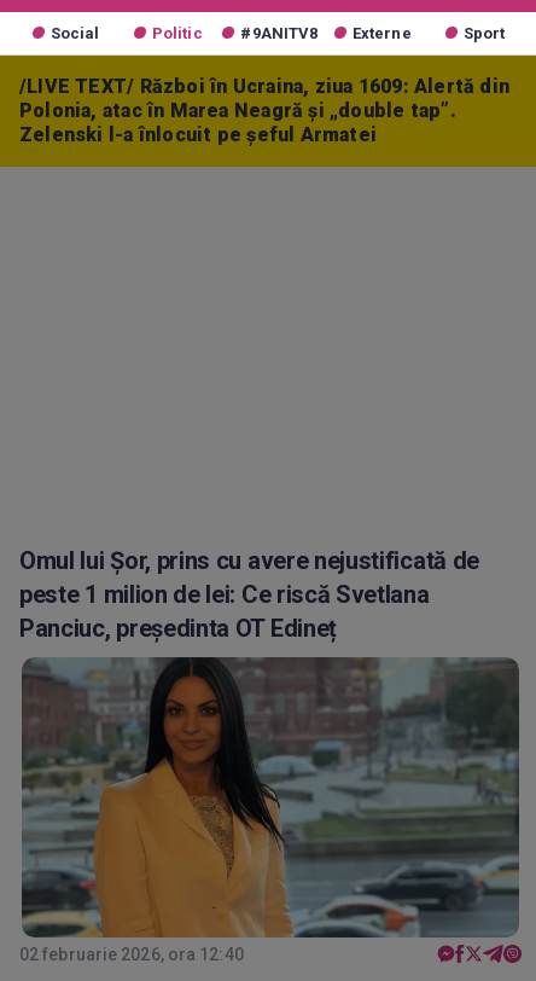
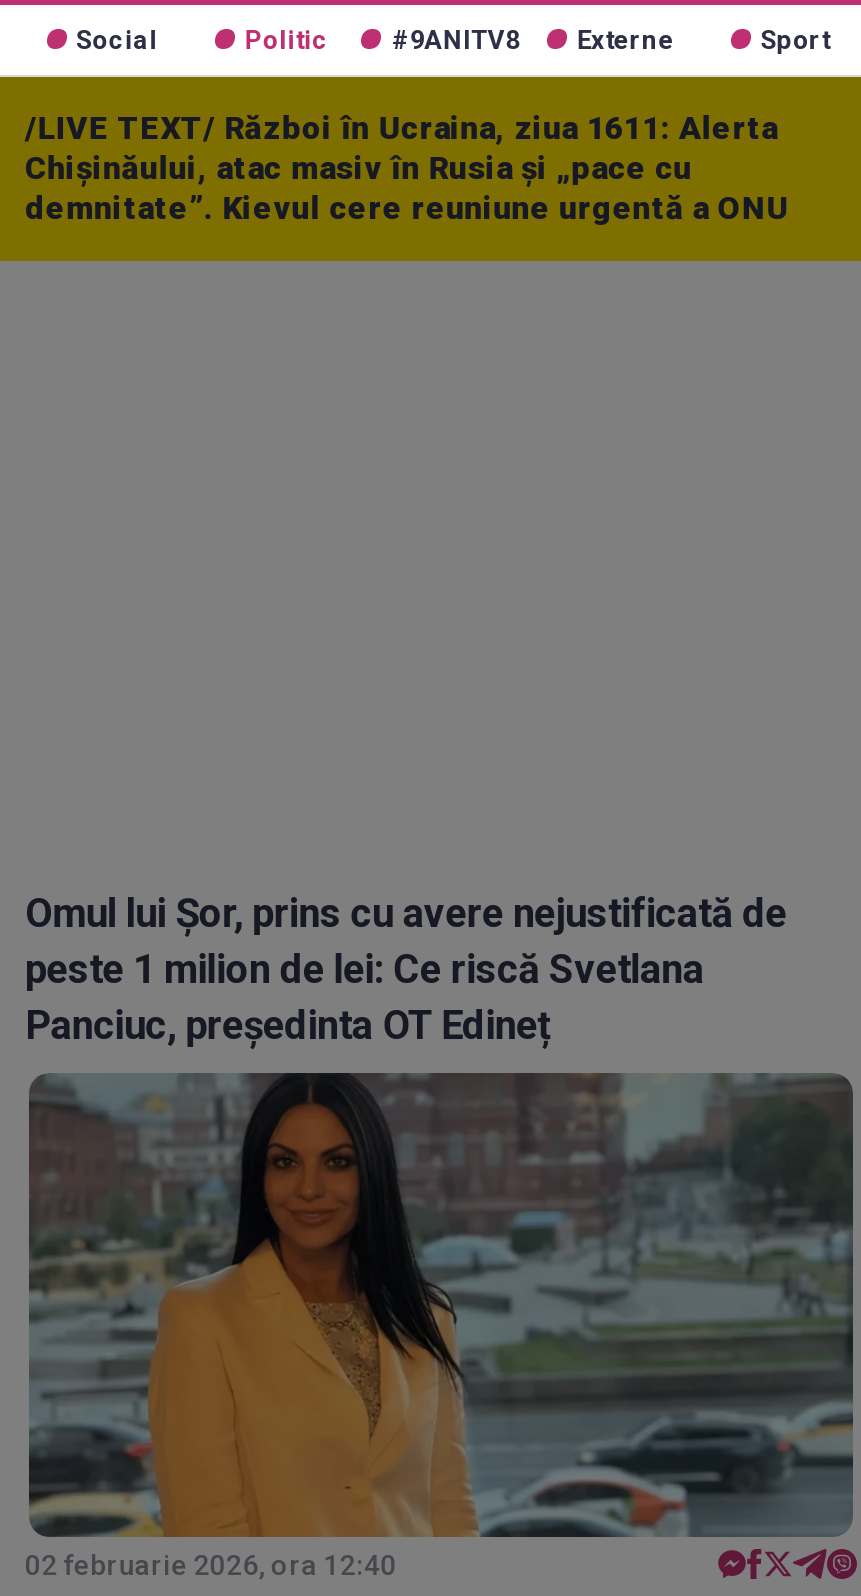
- /LIVE TEXT/ Război în Ucraina, ziua 1609: Alertă din
- Polonia, atac în Marea Neagră și „double tap”.
- Zelenski l-a înlocuit pe șeful Armatei
+ /LIVE TEXT/ Război în Ucraina, ziua 1611: Alerta
+ Chișinăului, atac masiv în Rusia și „pace cu
+ demnitate”. Kievul cere reuniune urgentă a ONU
